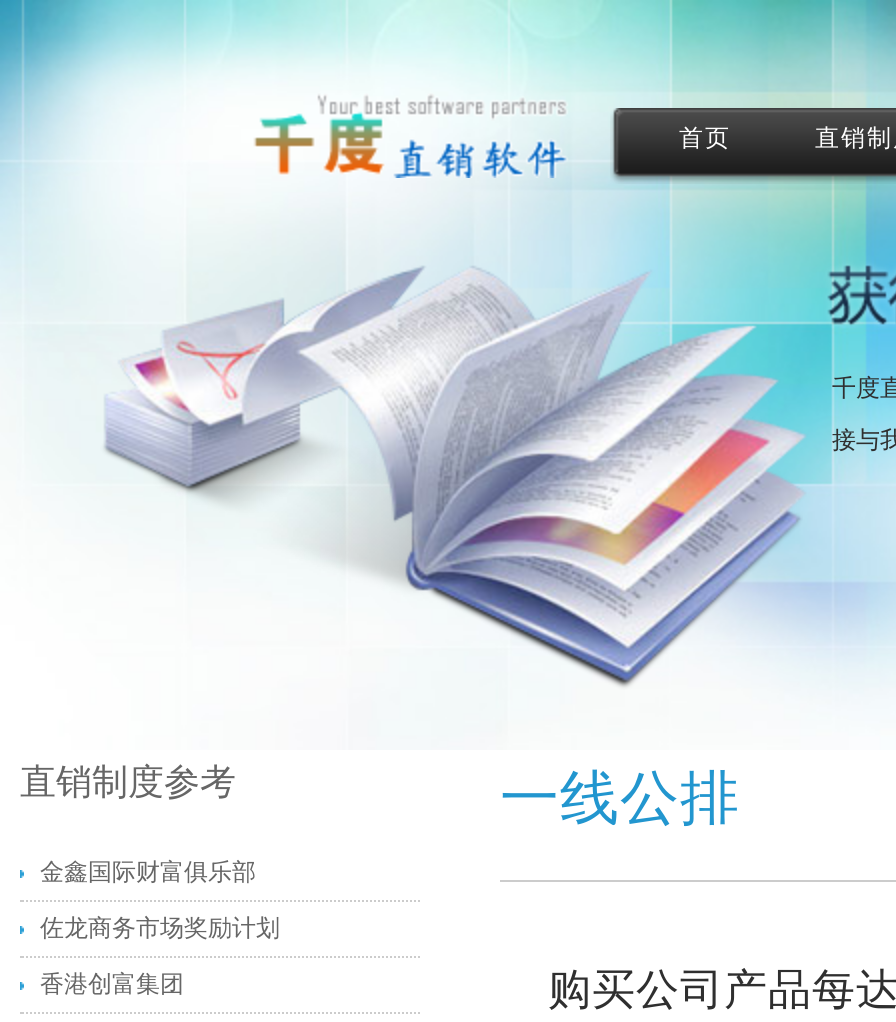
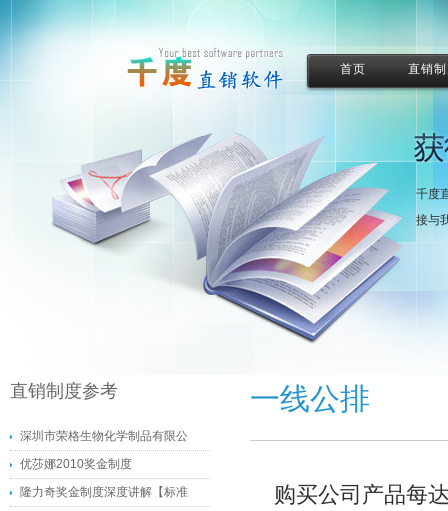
- 金鑫国际财富俱乐部
+ 深圳市荣格生物化学制品有限公

- 佐龙商务市场奖励计划
+ 优莎娜2010奖金制度

- 香港创富集团
+ 隆力奇奖金制度深度讲解【标准
